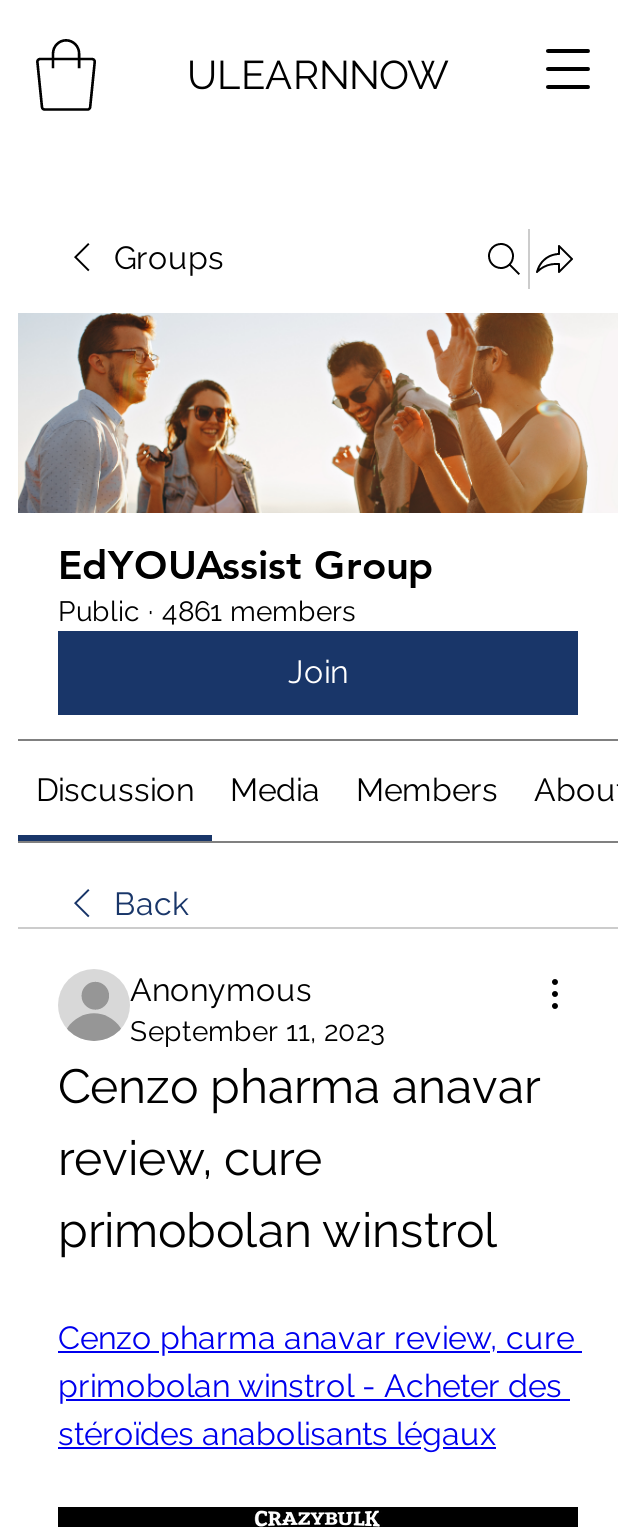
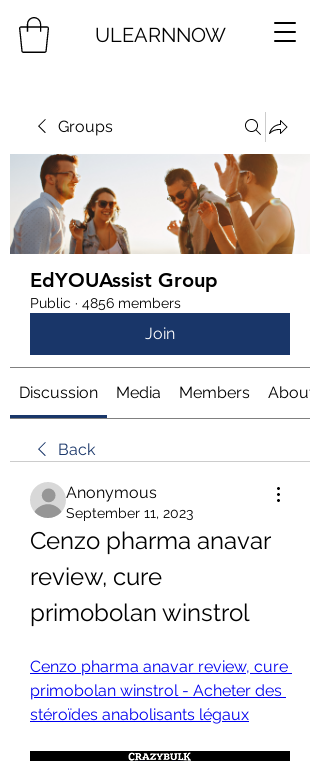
- Public · 4861 members
+ Public · 4856 members
